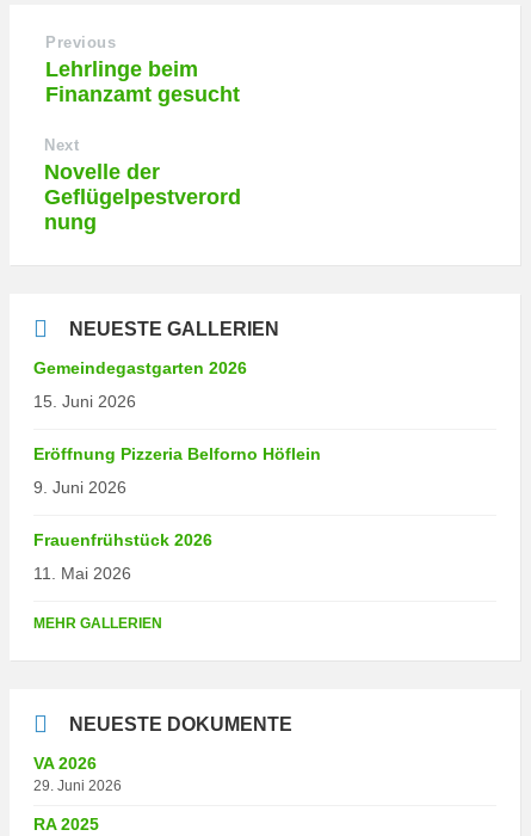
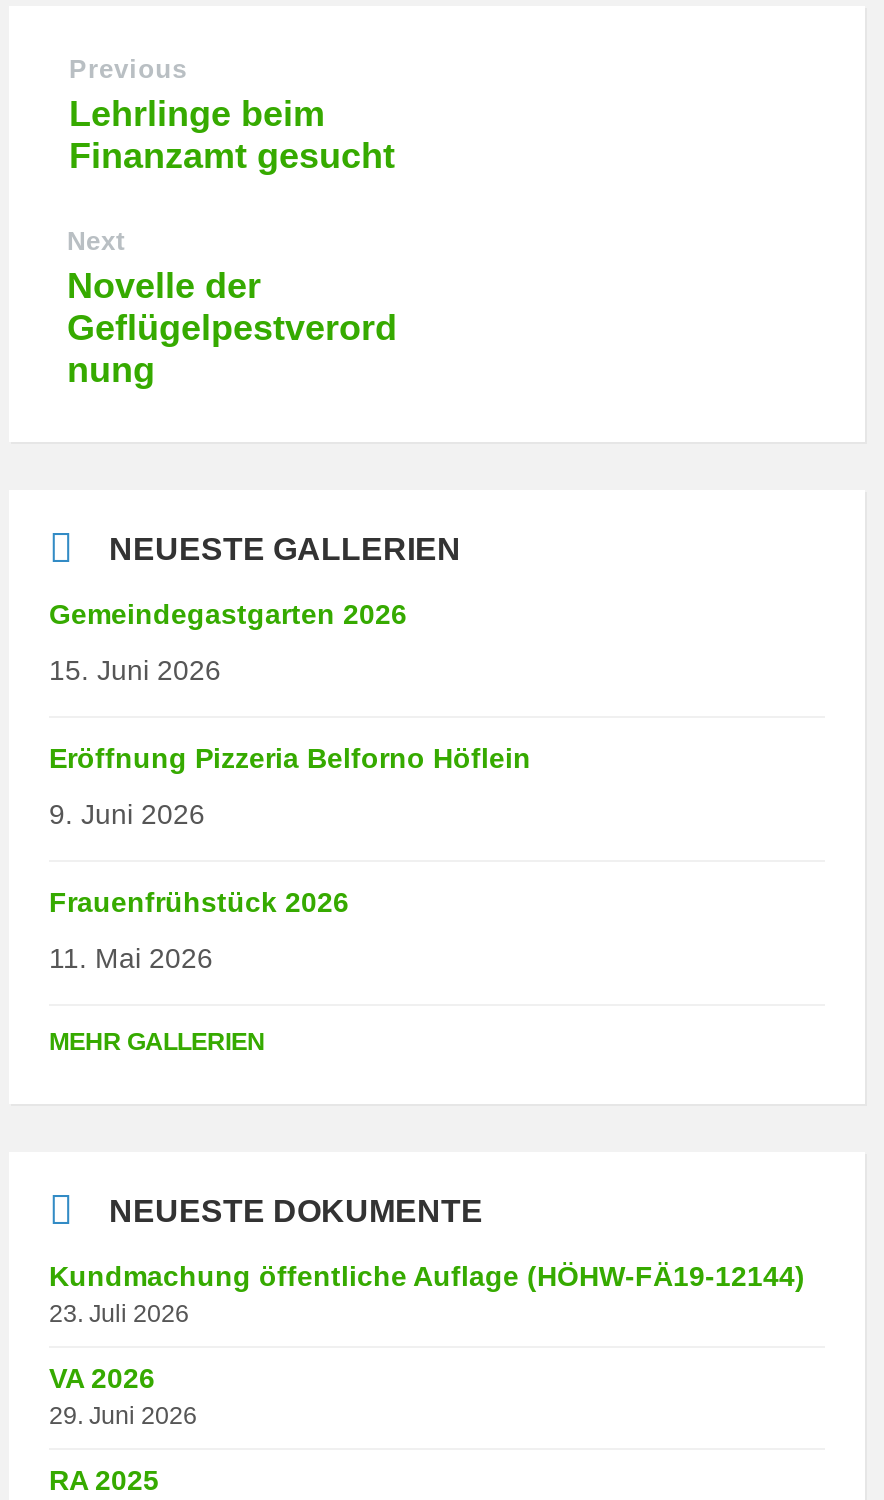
+ Kundmachung öffentliche Auflage (HÖHW-FÄ19-12144)
+ 23. Juli 2026
